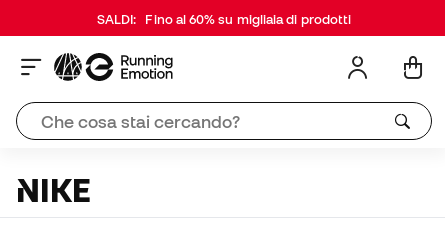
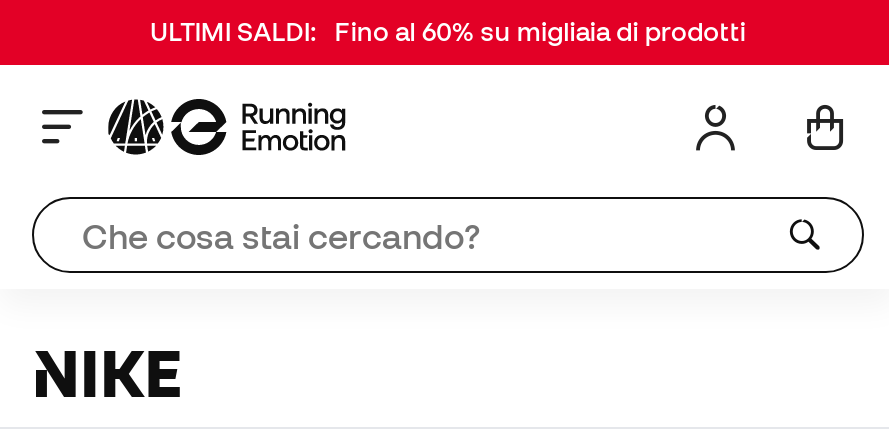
- SALDI: Fino al 60% su migliaia di prodotti
+ ULTIMI SALDI: Fino al 60% su migliaia di prodotti
